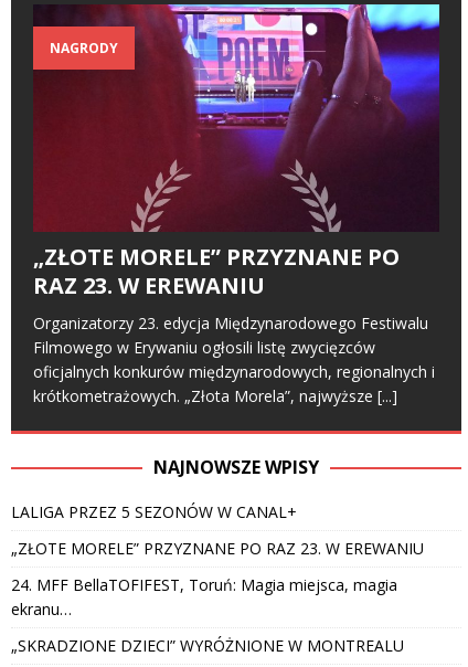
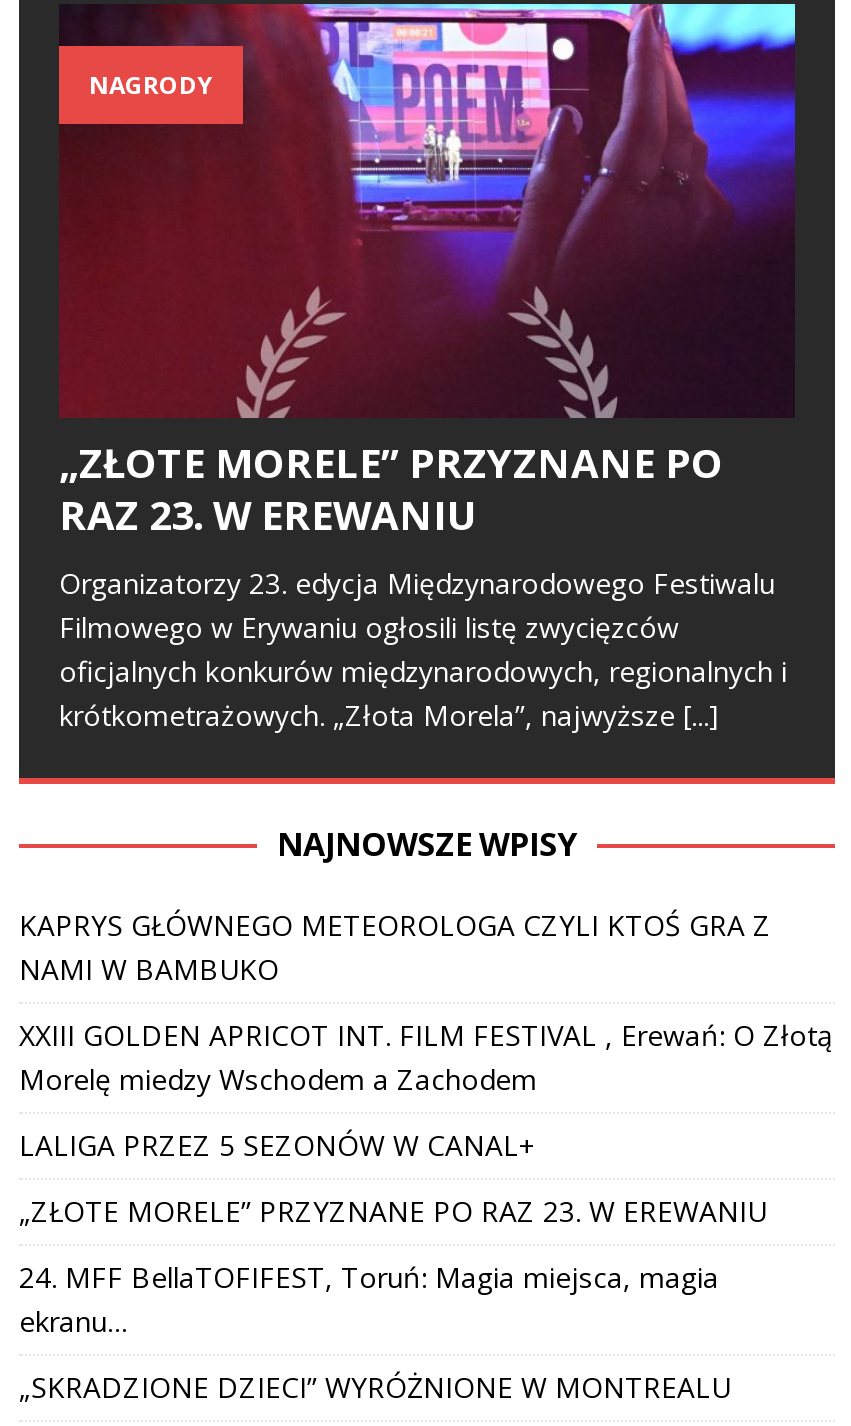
+ KAPRYS GŁÓWNEGO METEOROLOGA CZYLI KTOŚ GRA Z
+ NAMI W BAMBUKO
+ XXIII GOLDEN APRICOT INT. FILM FESTIVAL , Erewań: O Złotą
+ Morelę miedzy Wschodem a Zachodem
